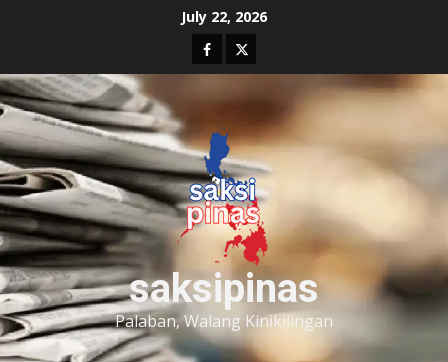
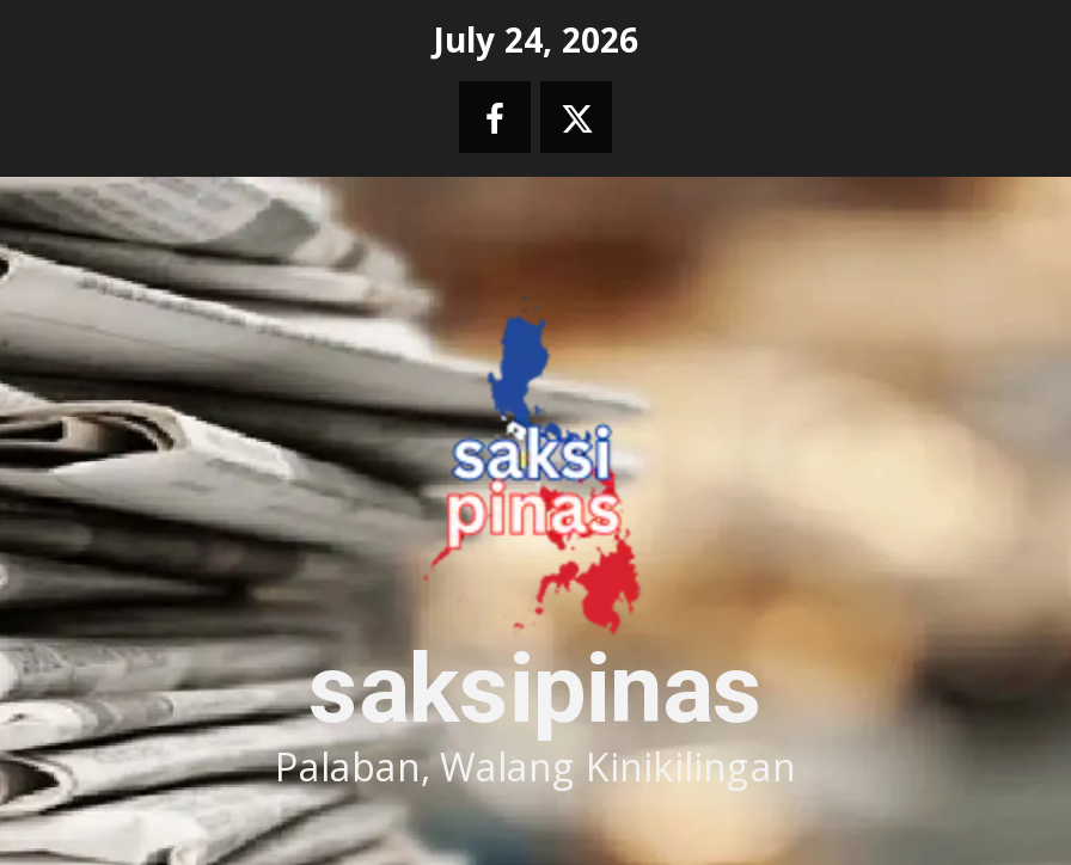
- July 22, 2026
+ July 24, 2026
